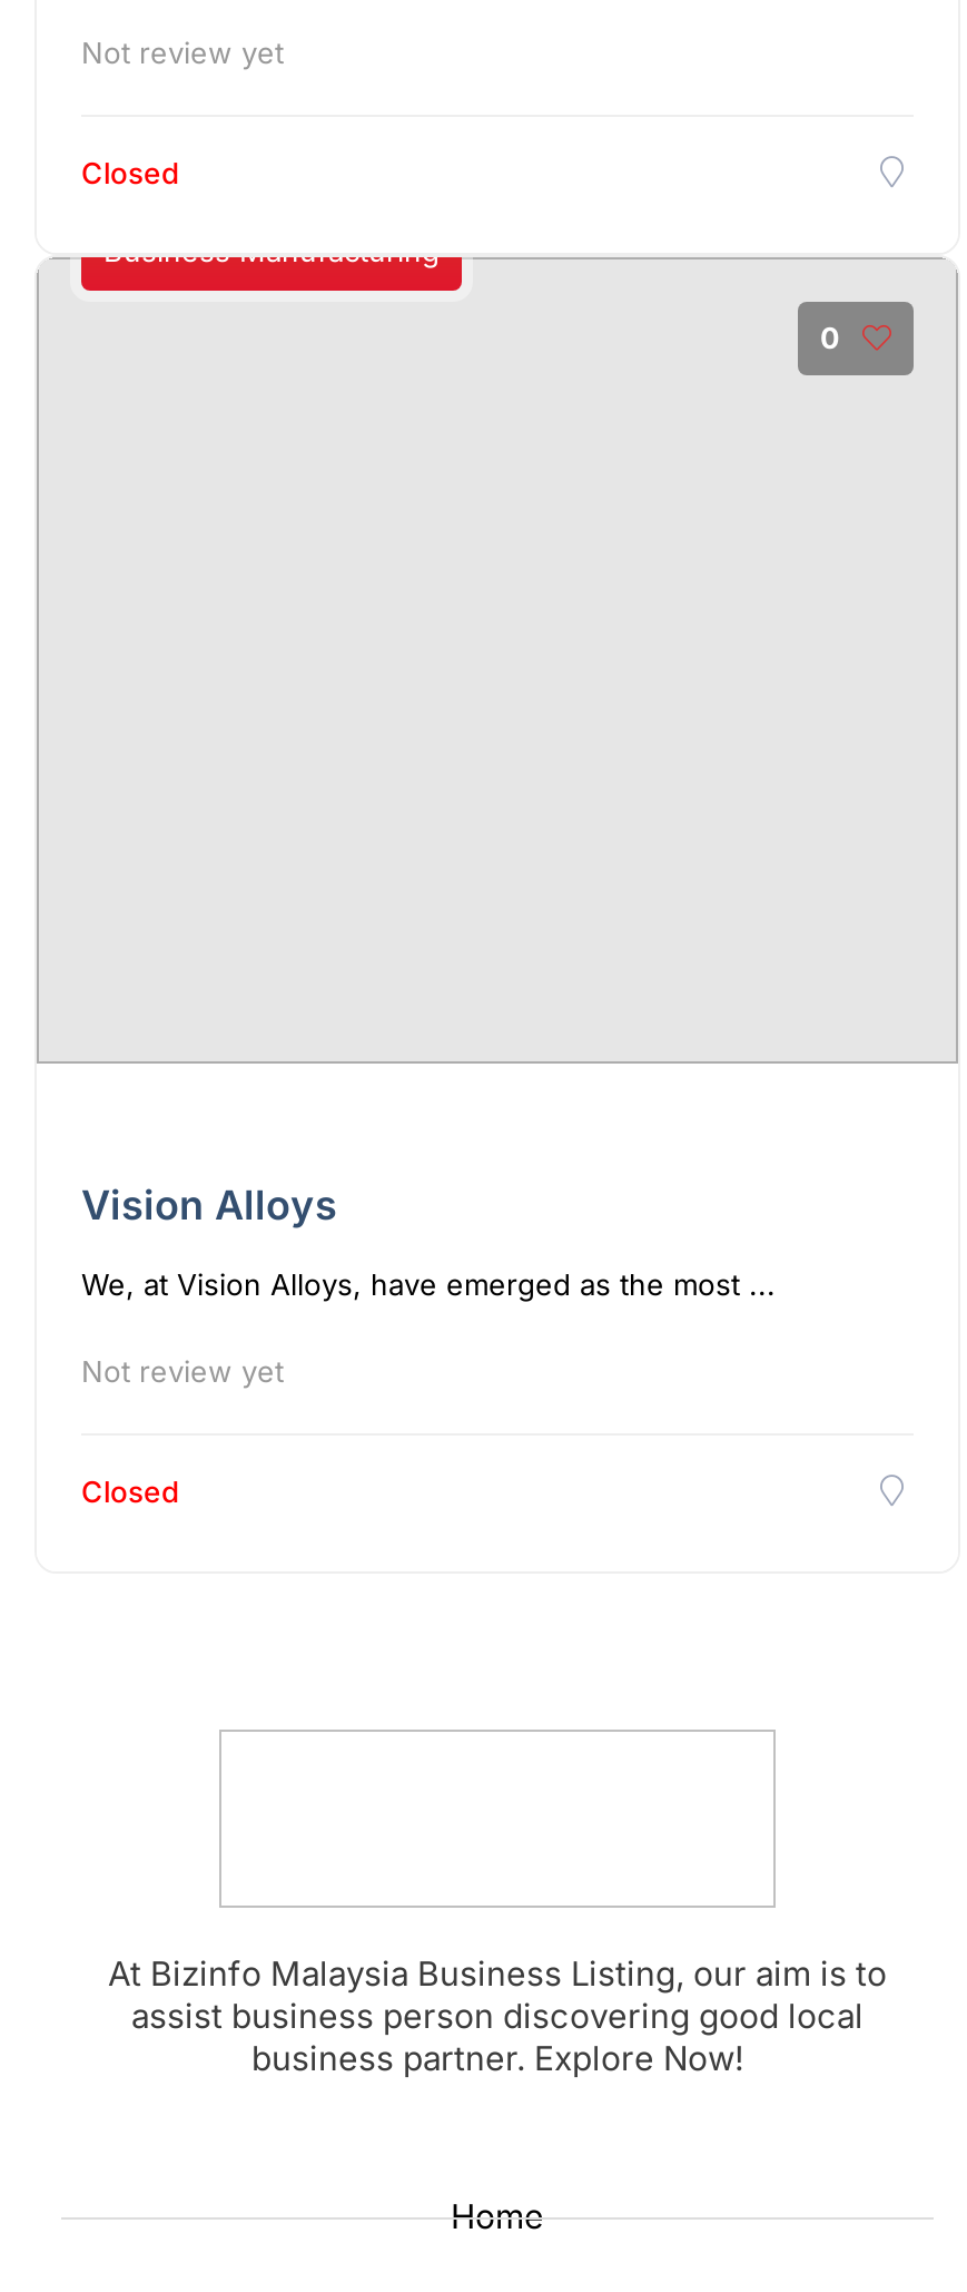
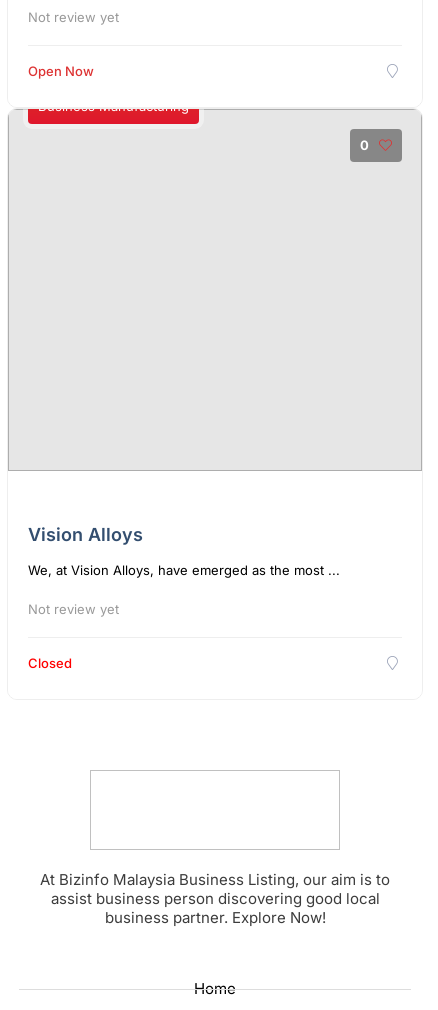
- Closed
+ Open Now
